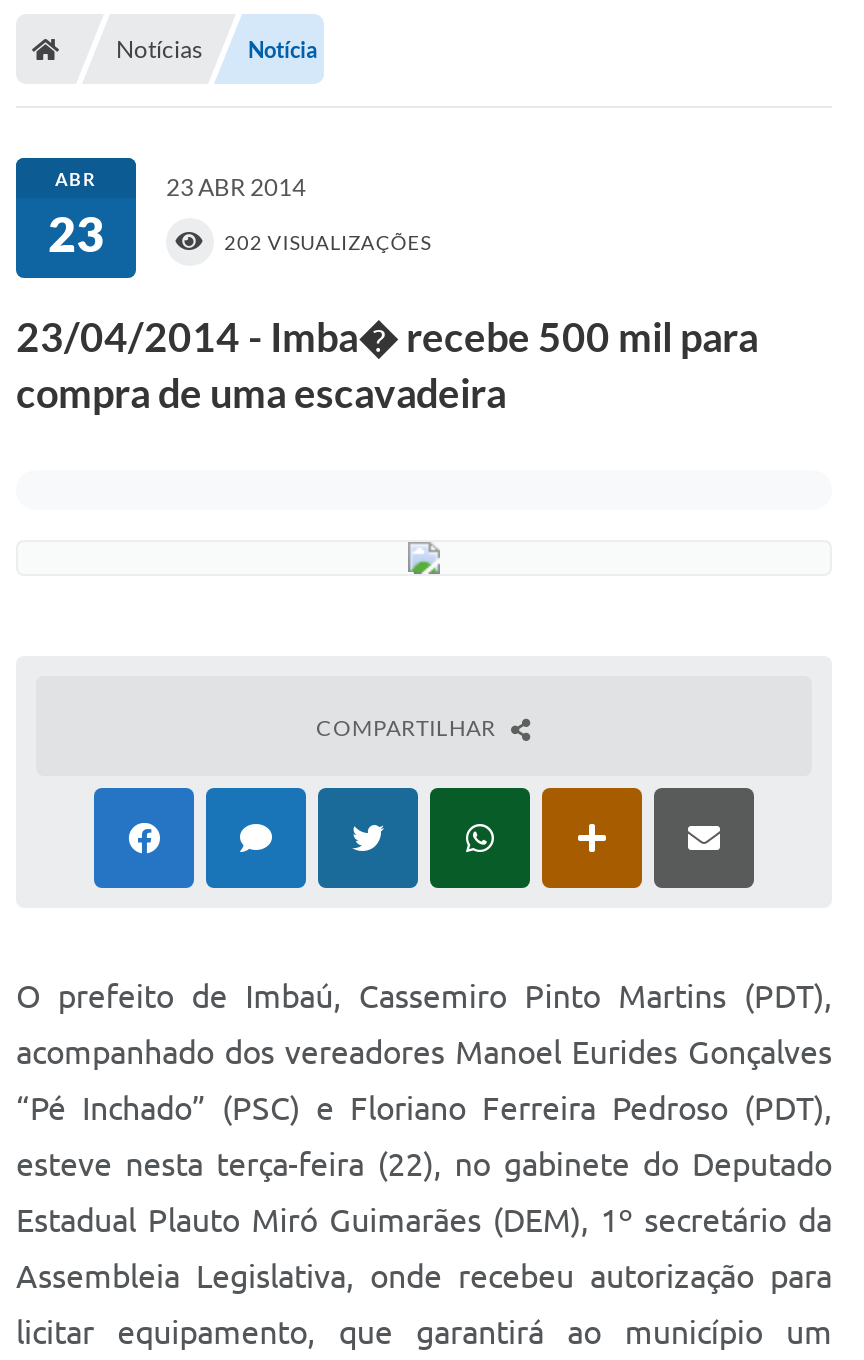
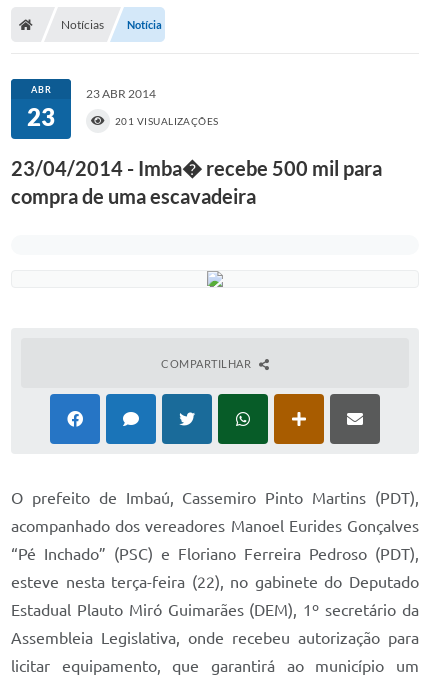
- 202 VISUALIZAÇÕES
+ 201 VISUALIZAÇÕES
